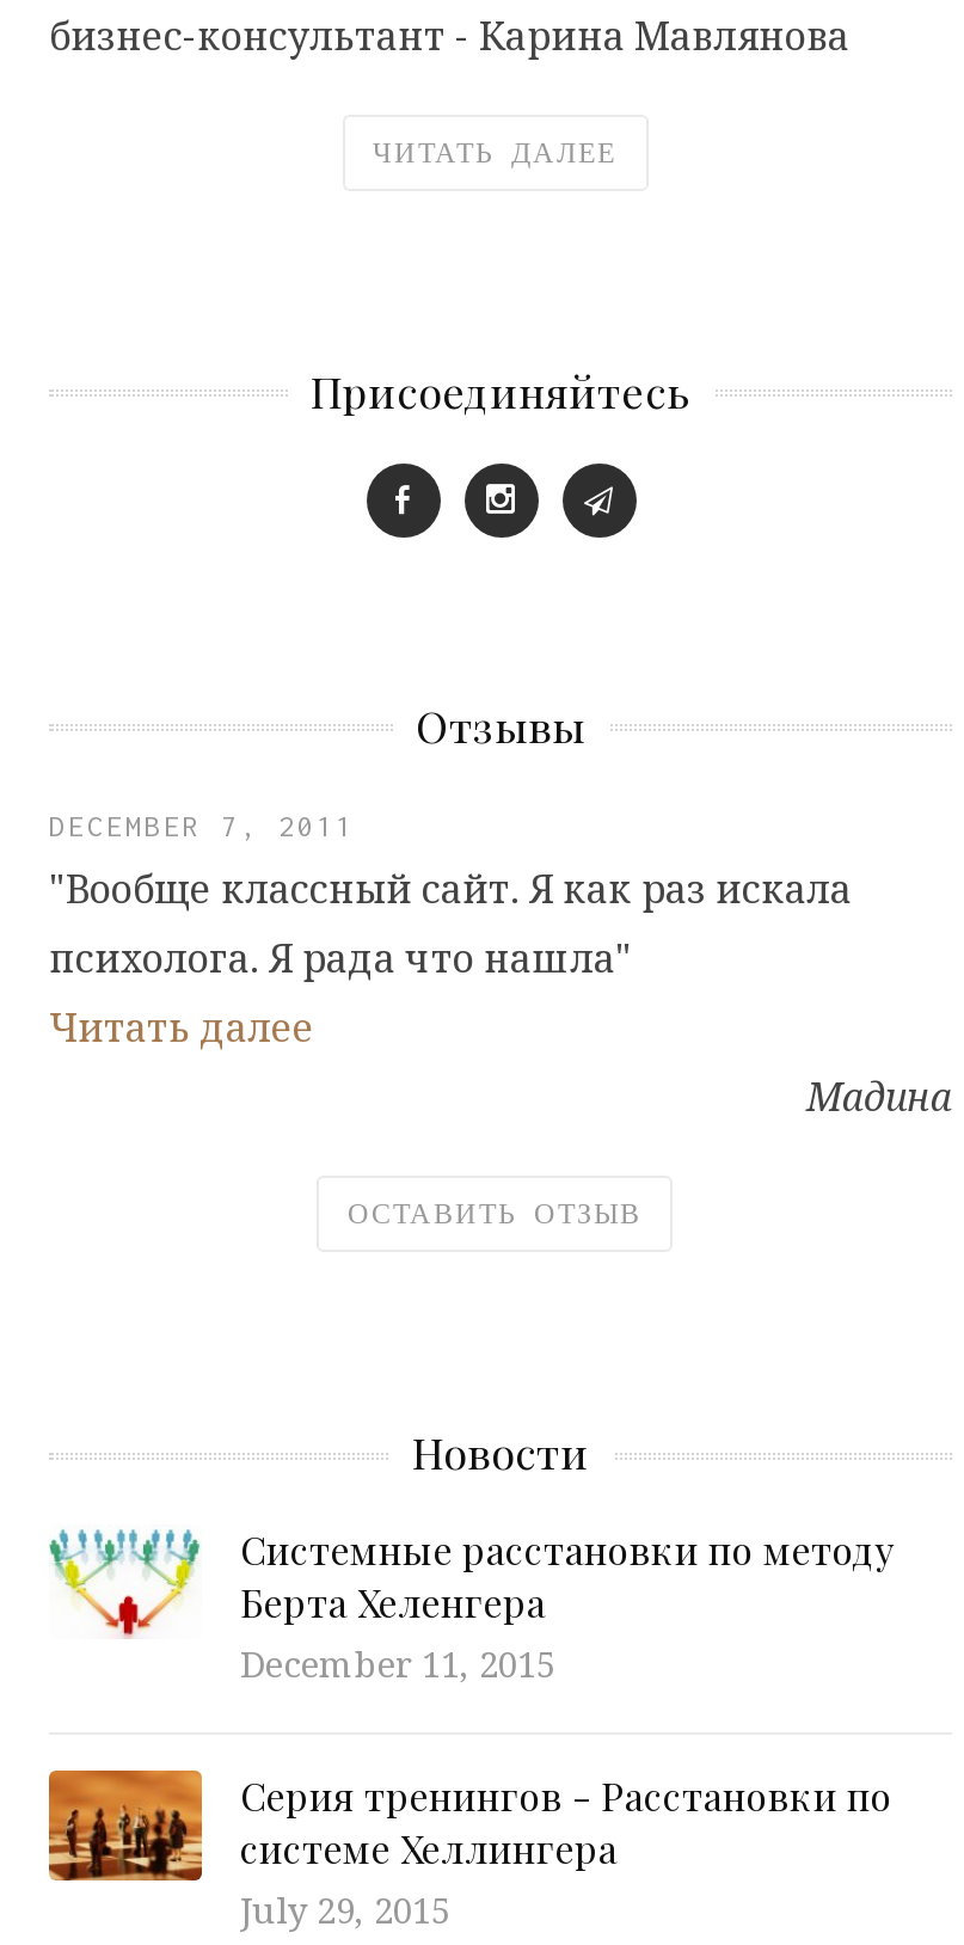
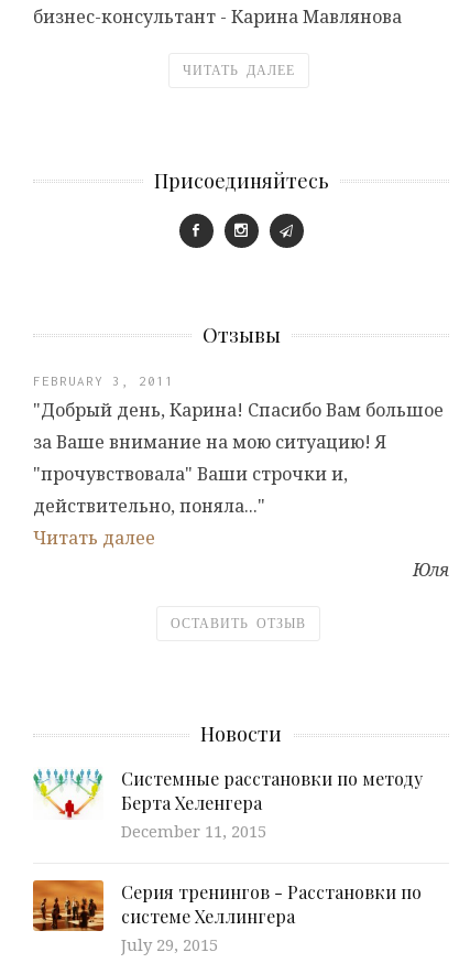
- DECEMBER 7, 2011
- "Вообще классный сайт. Я как раз искала
- психолога. Я рада что нашла"
+ FEBRUARY 3, 2011
+ "Добрый день, Карина! Спасибо Вам большое
+ за Ваше внимание на мою ситуацию! Я
+ "прочувствовала" Ваши строчки и,
+ действительно, поняла..."

- Мадина
+ Юля
